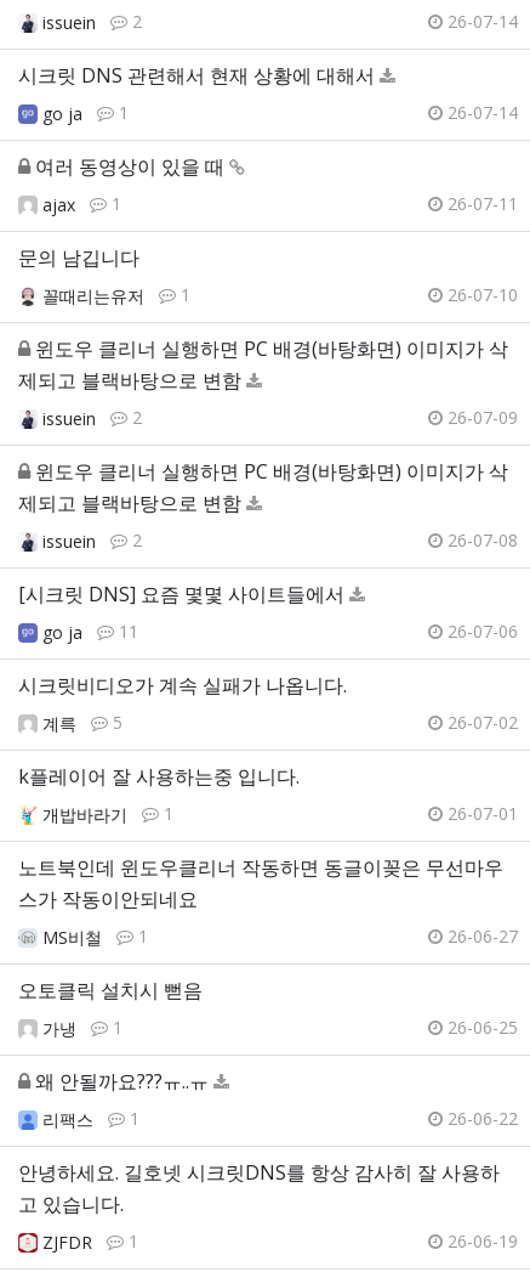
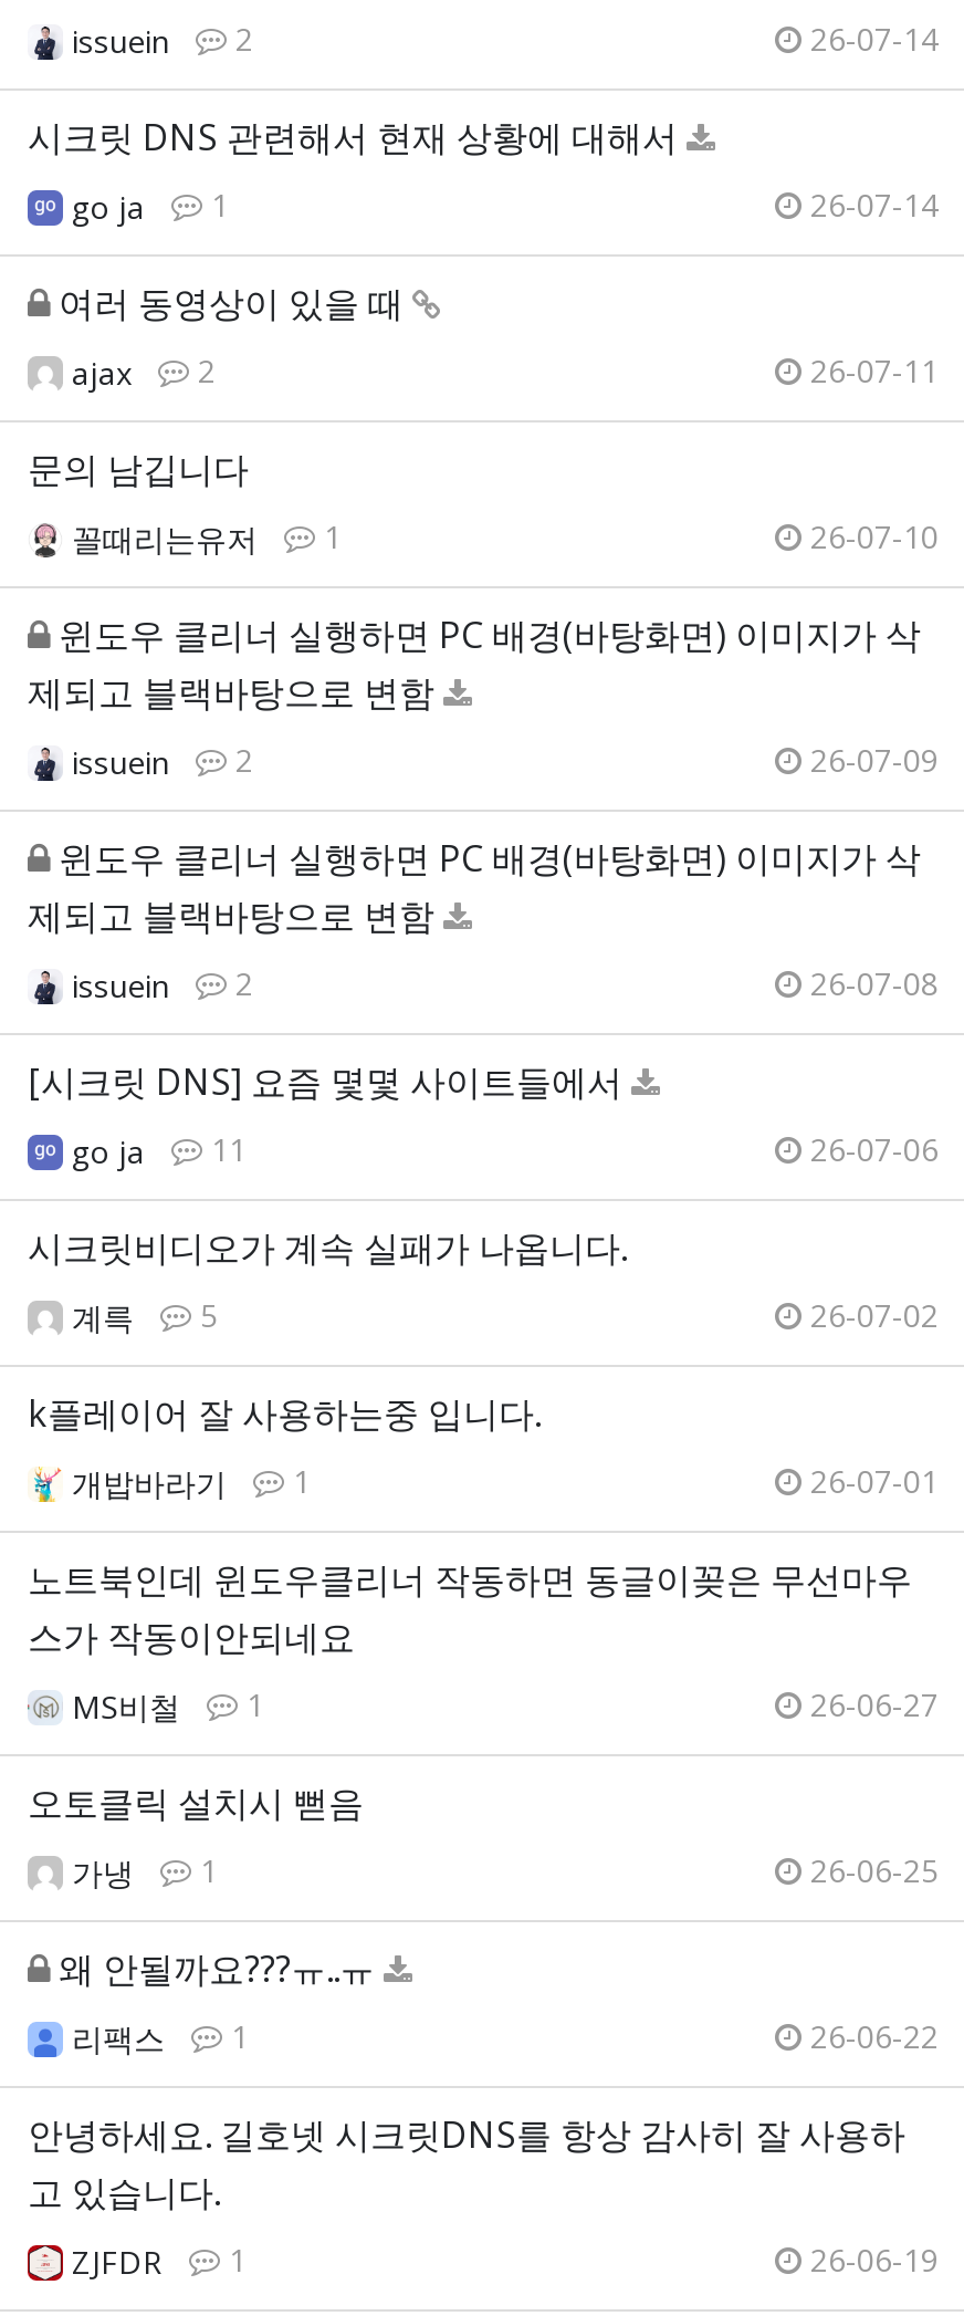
- ajax 1
+ ajax 2
